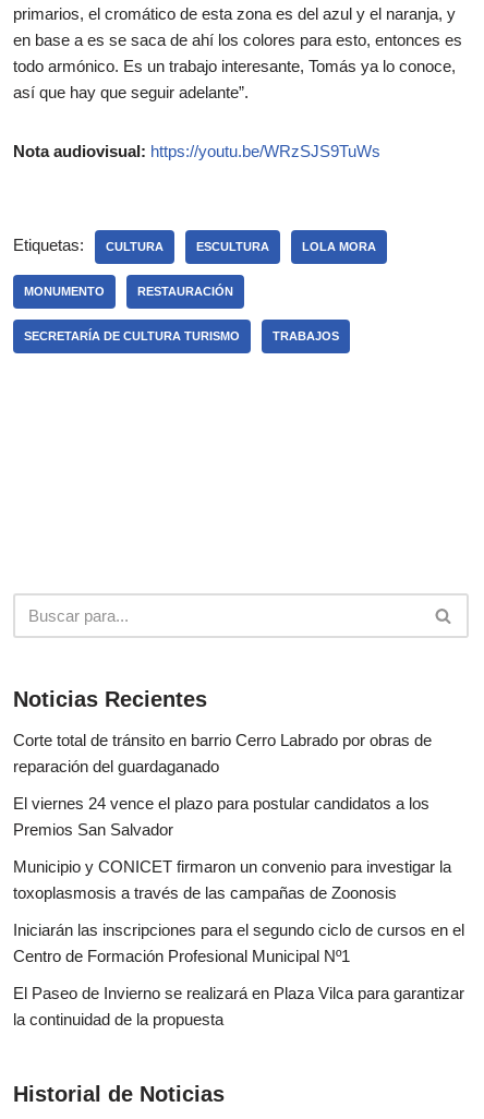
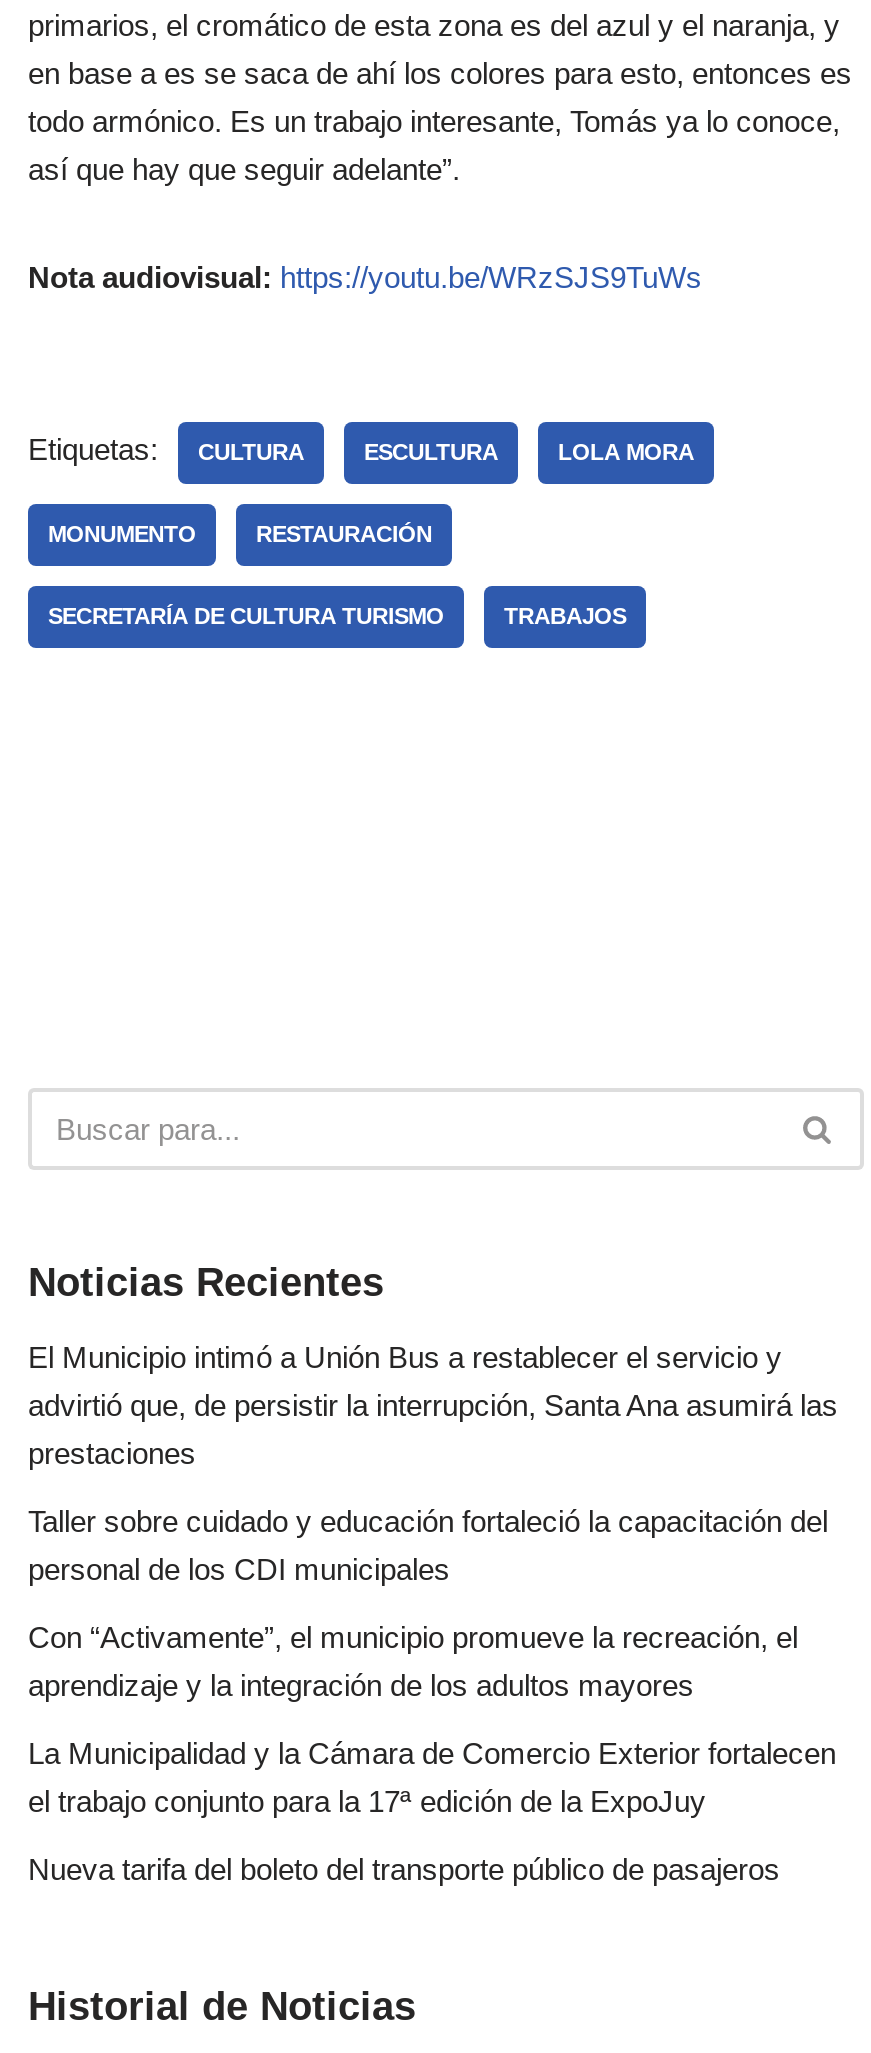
- Corte total de tránsito en barrio Cerro Labrado por obras de
- reparación del guardaganado
+ El Municipio intimó a Unión Bus a restablecer el servicio y
+ advirtió que, de persistir la interrupción, Santa Ana asumirá las
+ prestaciones

- El viernes 24 vence el plazo para postular candidatos a los
- Premios San Salvador
+ Taller sobre cuidado y educación fortaleció la capacitación del
+ personal de los CDI municipales

- Municipio y CONICET firmaron un convenio para investigar la
- toxoplasmosis a través de las campañas de Zoonosis
+ Con “Activamente”, el municipio promueve la recreación, el
+ aprendizaje y la integración de los adultos mayores

- Iniciarán las inscripciones para el segundo ciclo de cursos en el
- Centro de Formación Profesional Municipal Nº1
+ La Municipalidad y la Cámara de Comercio Exterior fortalecen
+ el trabajo conjunto para la 17ª edición de la ExpoJuy

- El Paseo de Invierno se realizará en Plaza Vilca para garantizar
- la continuidad de la propuesta
+ Nueva tarifa del boleto del transporte público de pasajeros
